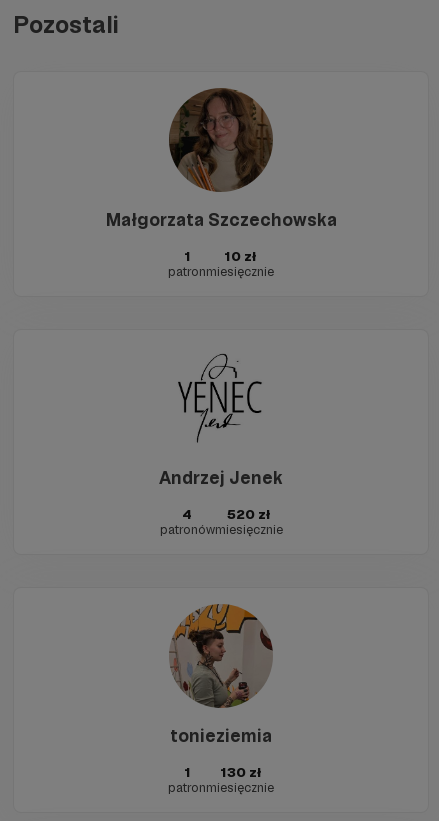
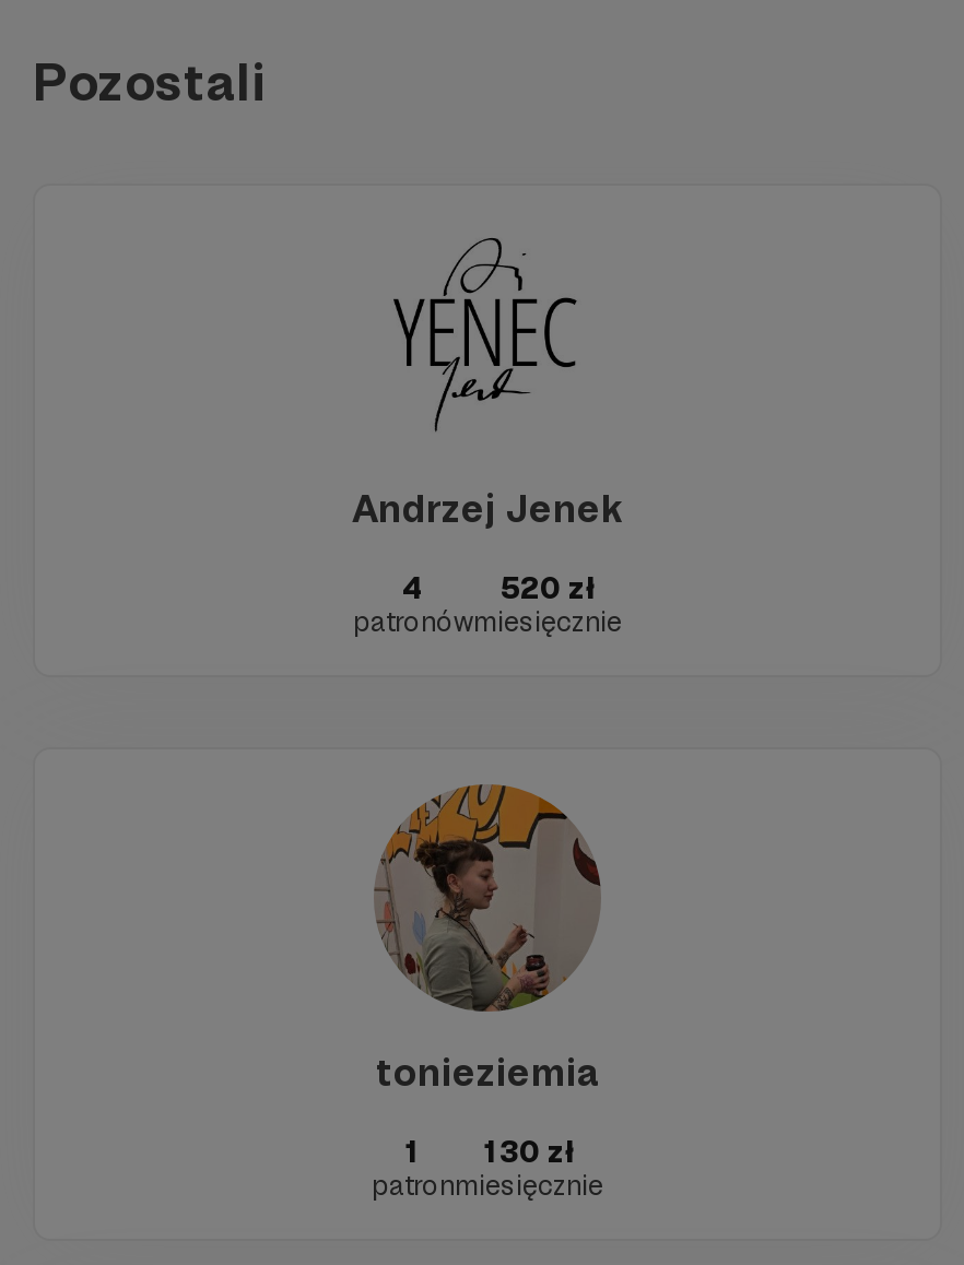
- [image]
- Małgorzata Szczechowska
- 1
- patron

- 10 zł
- miesięcznie
